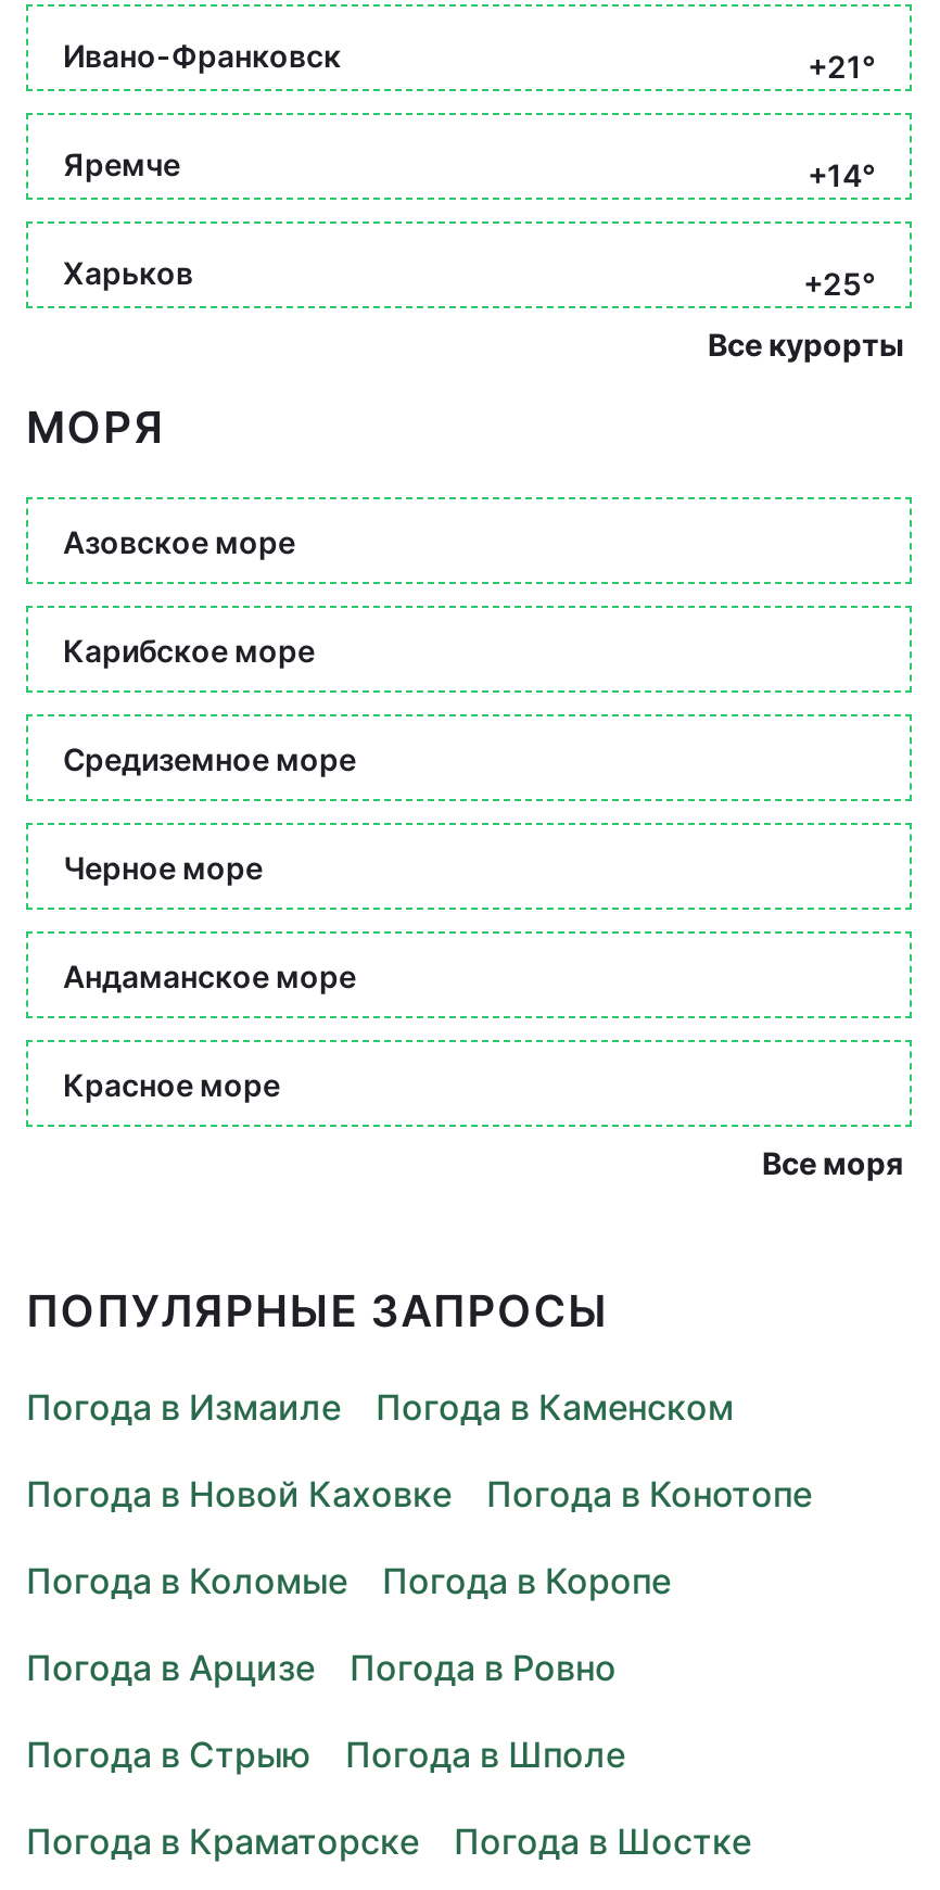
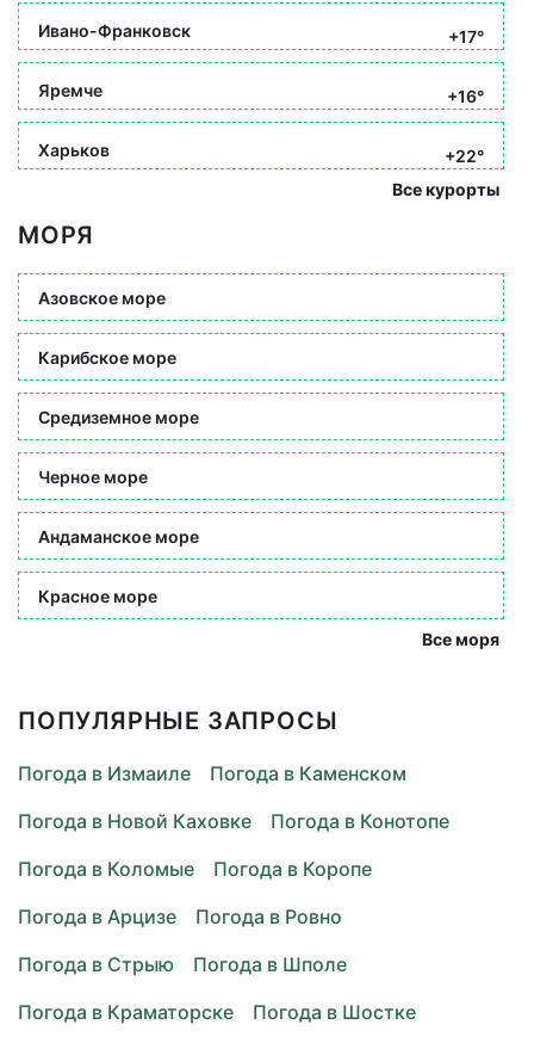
- +21°
+ +17°

- +14°
+ +16°

- +25°
+ +22°
